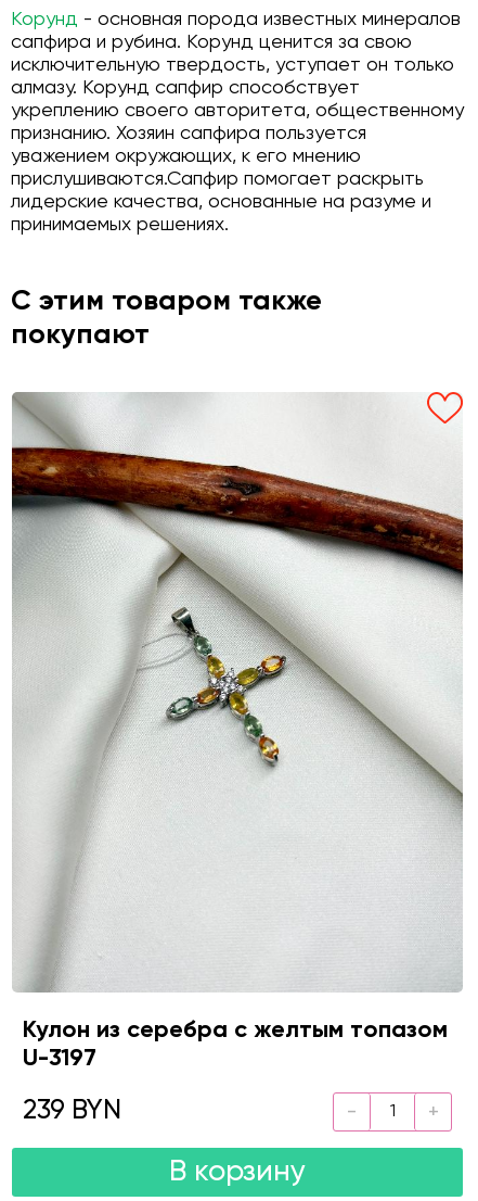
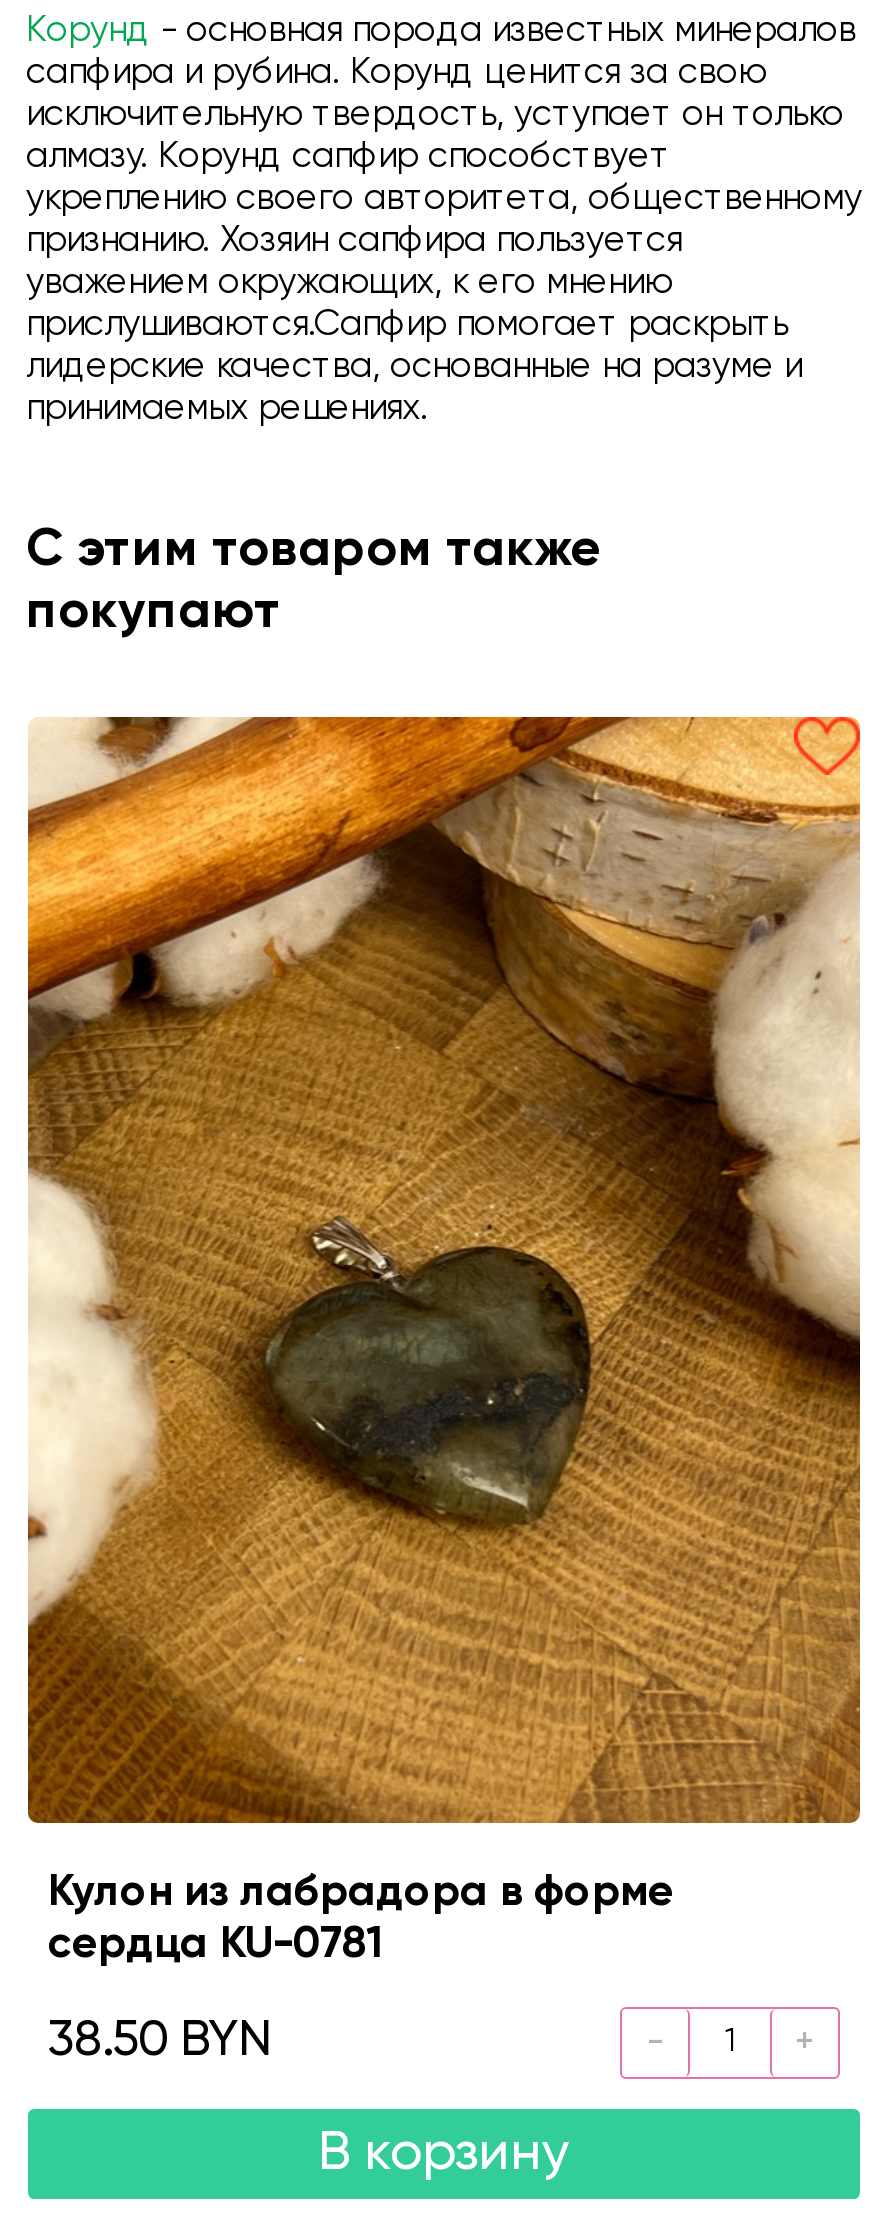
- [image]
- Кулон из серебра с желтым топазом
- U-3197
+ [image]
+ Кулон из лабрадора в форме
+ сердца KU-0781

- 239 BYN
+ 38.50 BYN
